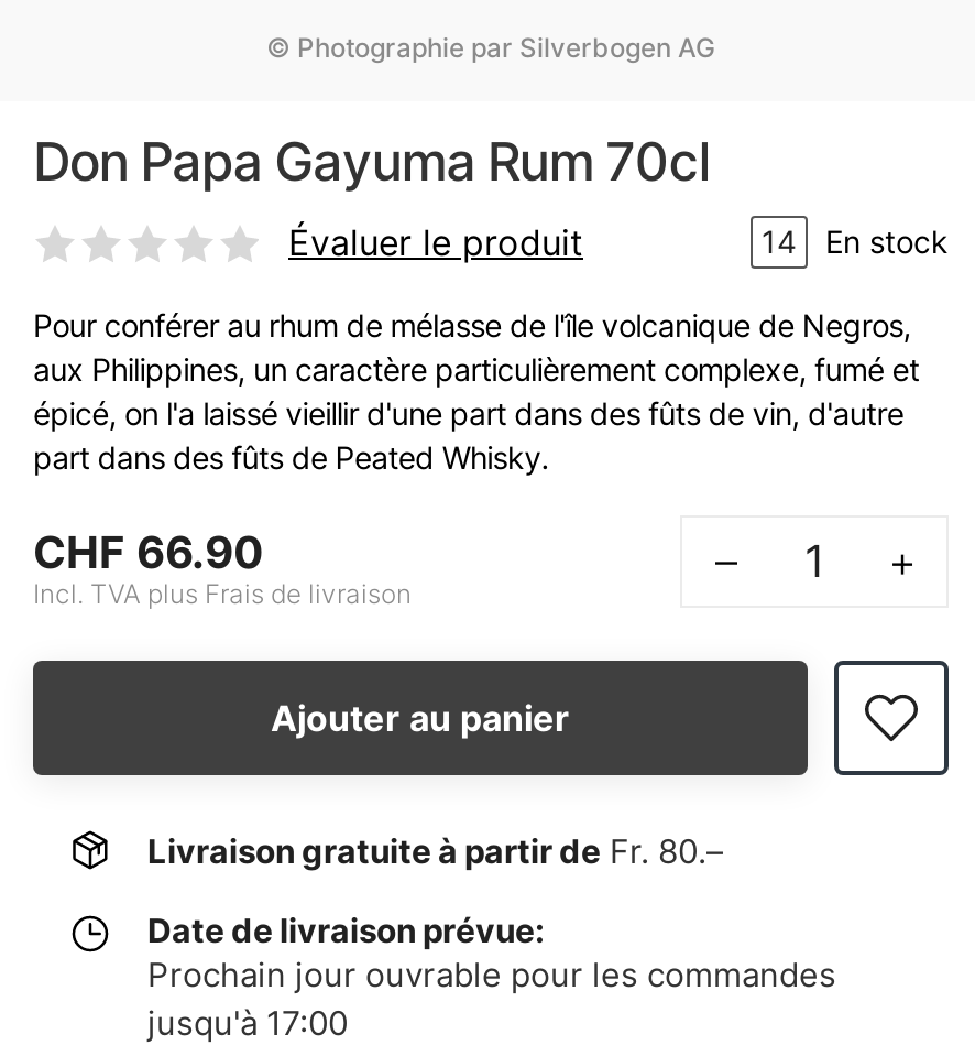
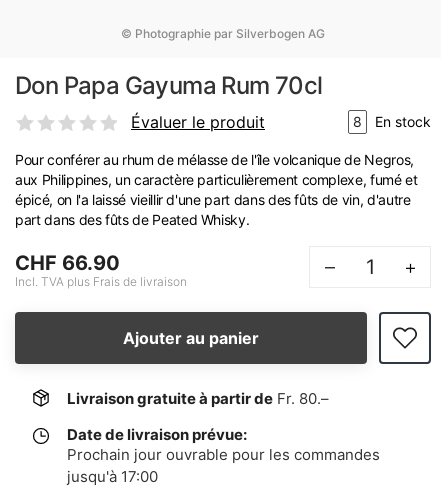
- 14 En stock
+ 8 En stock
